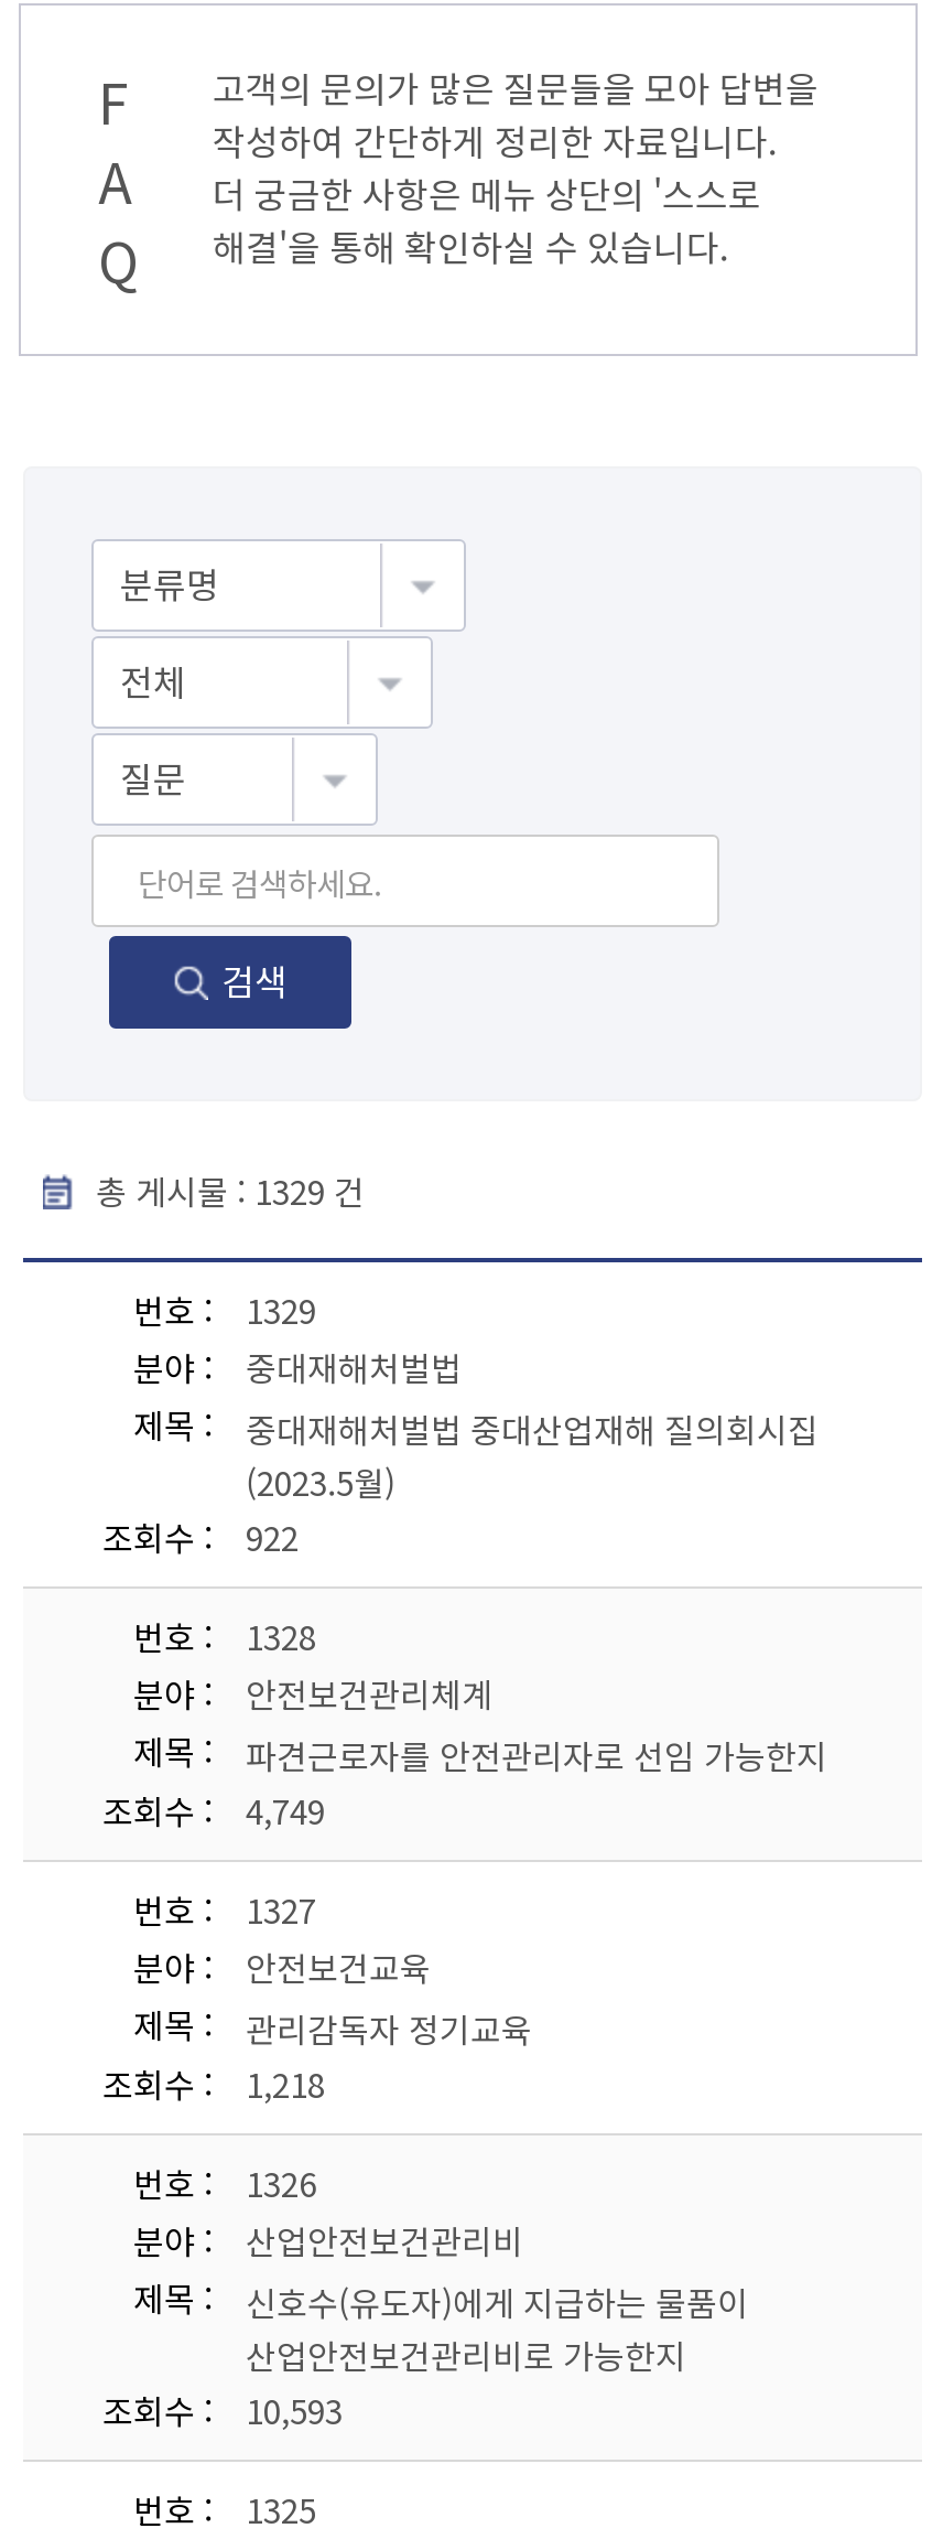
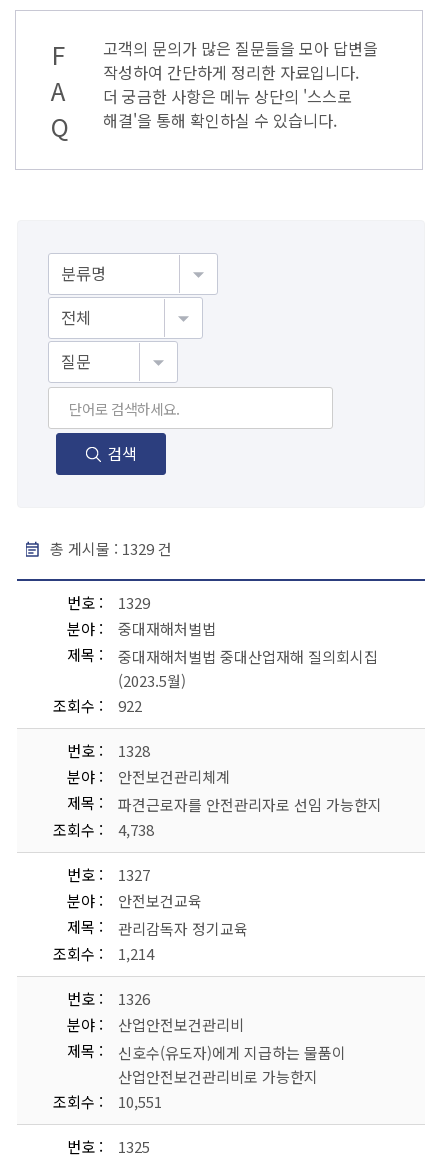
- 조회수 4,749
+ 조회수 4,738

- 조회수 1,218
+ 조회수 1,214

- 조회수 10,593
+ 조회수 10,551
